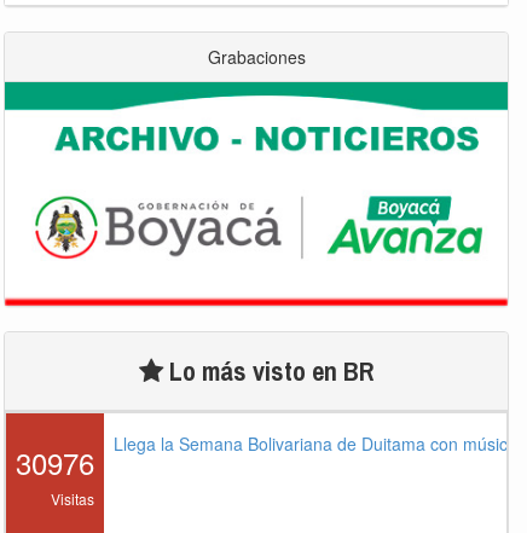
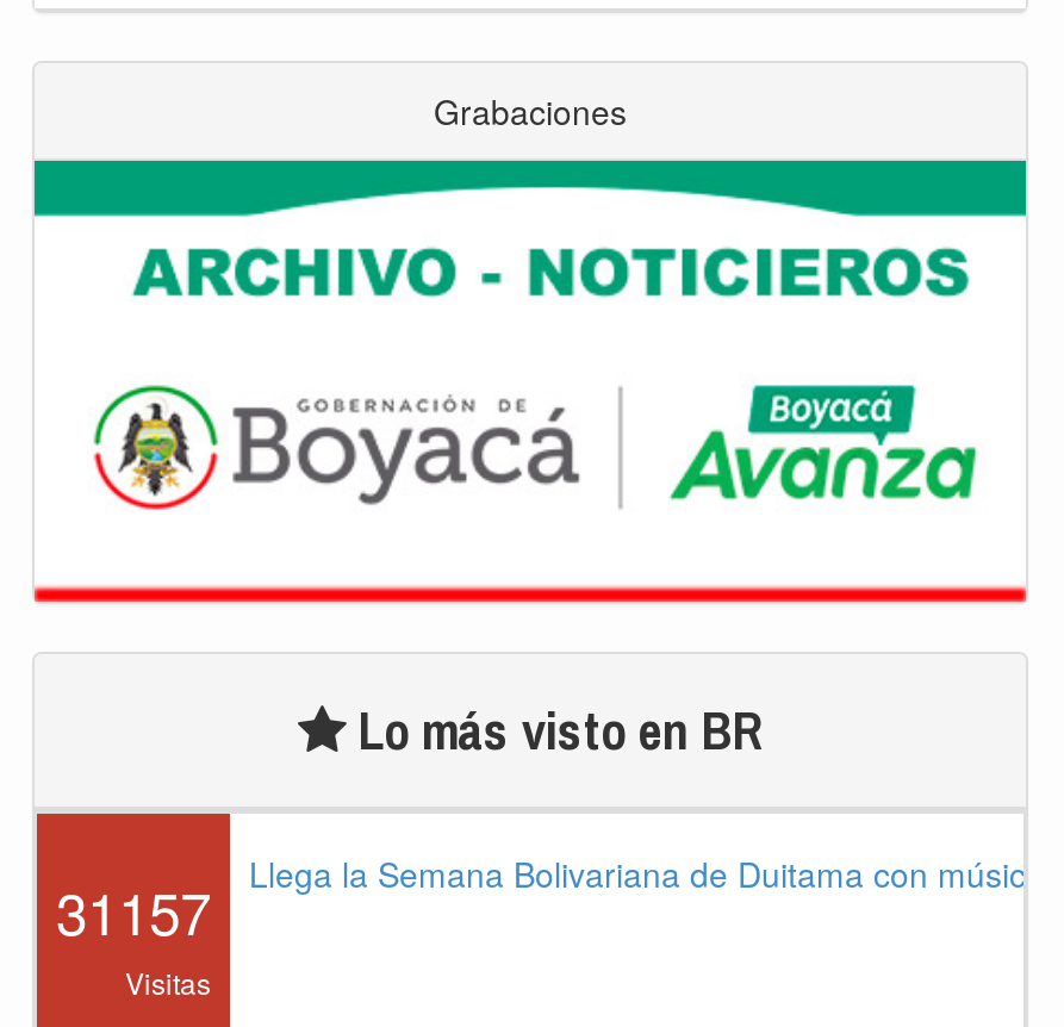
- 30976
+ 31157
